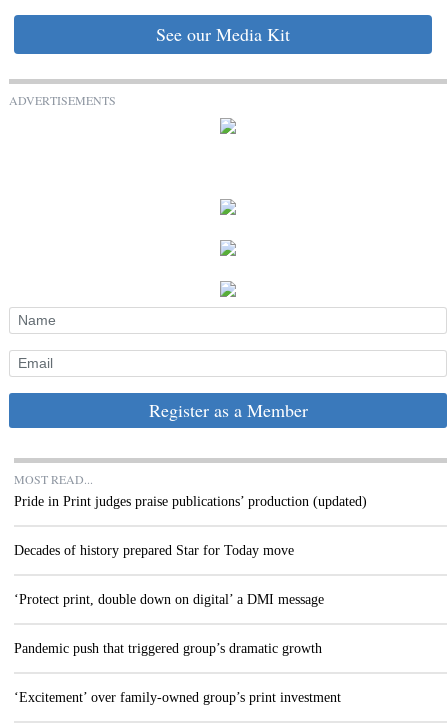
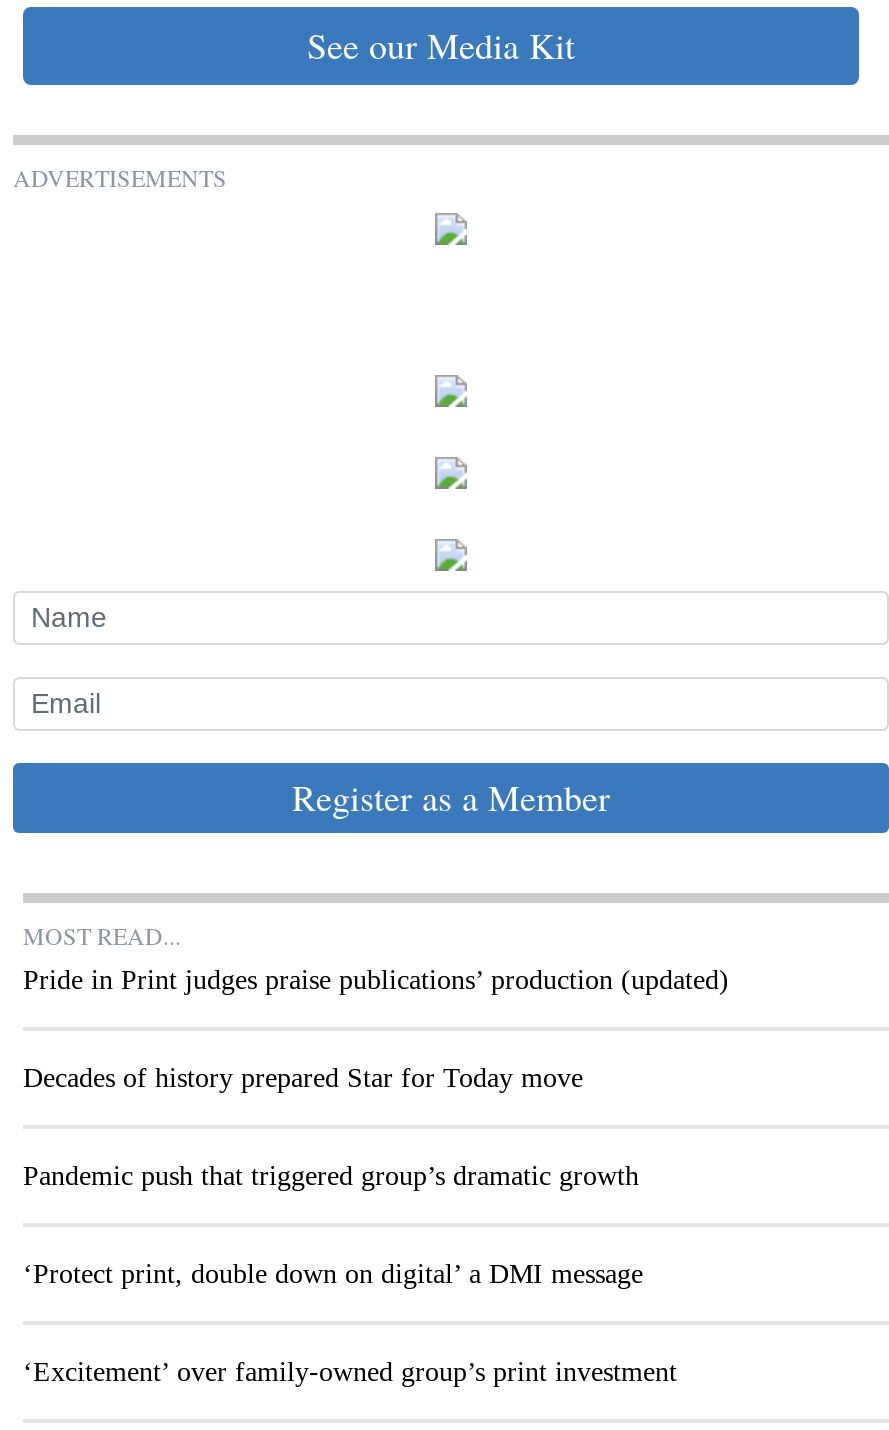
moved down: ‘Protect print, double down on digital’ a DMI message

moved up: Pandemic push that triggered group’s dramatic growth
